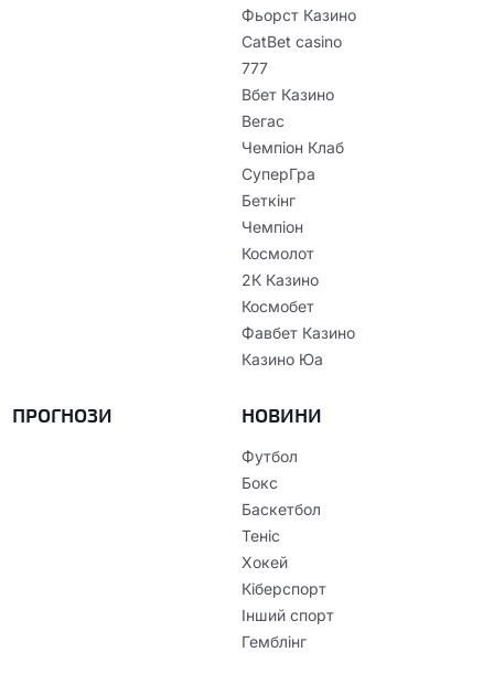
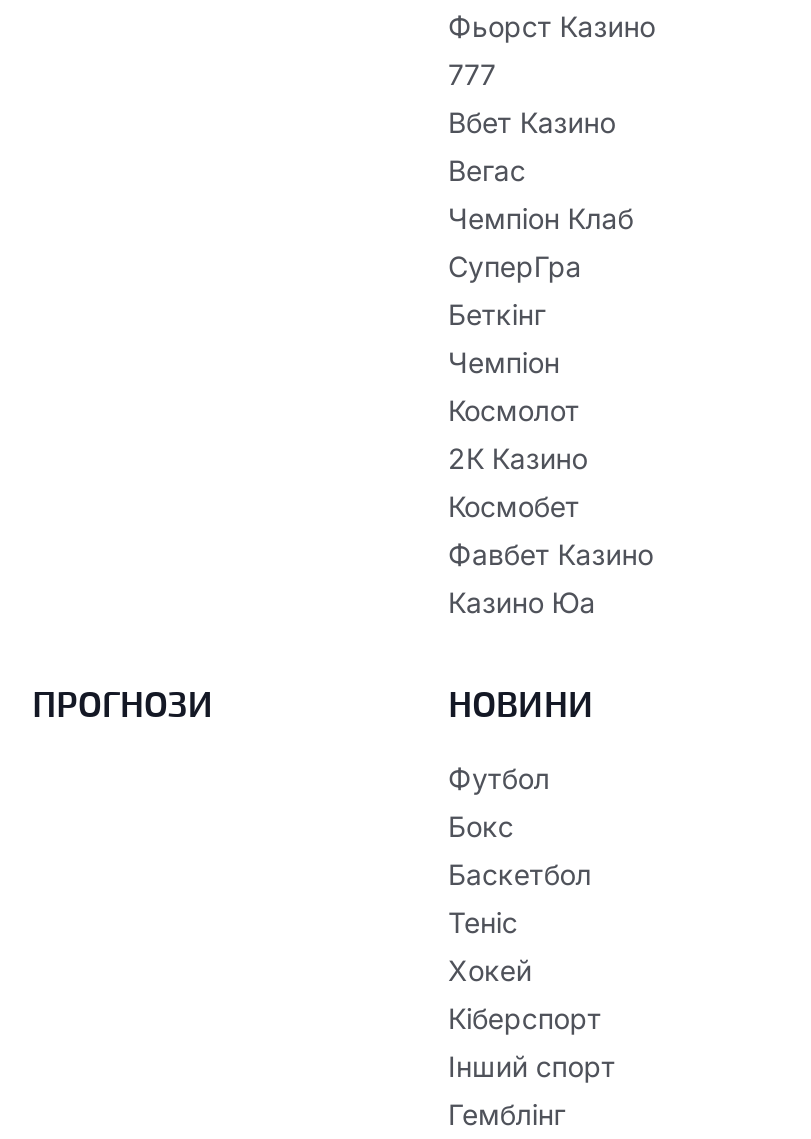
- CatBet casino
